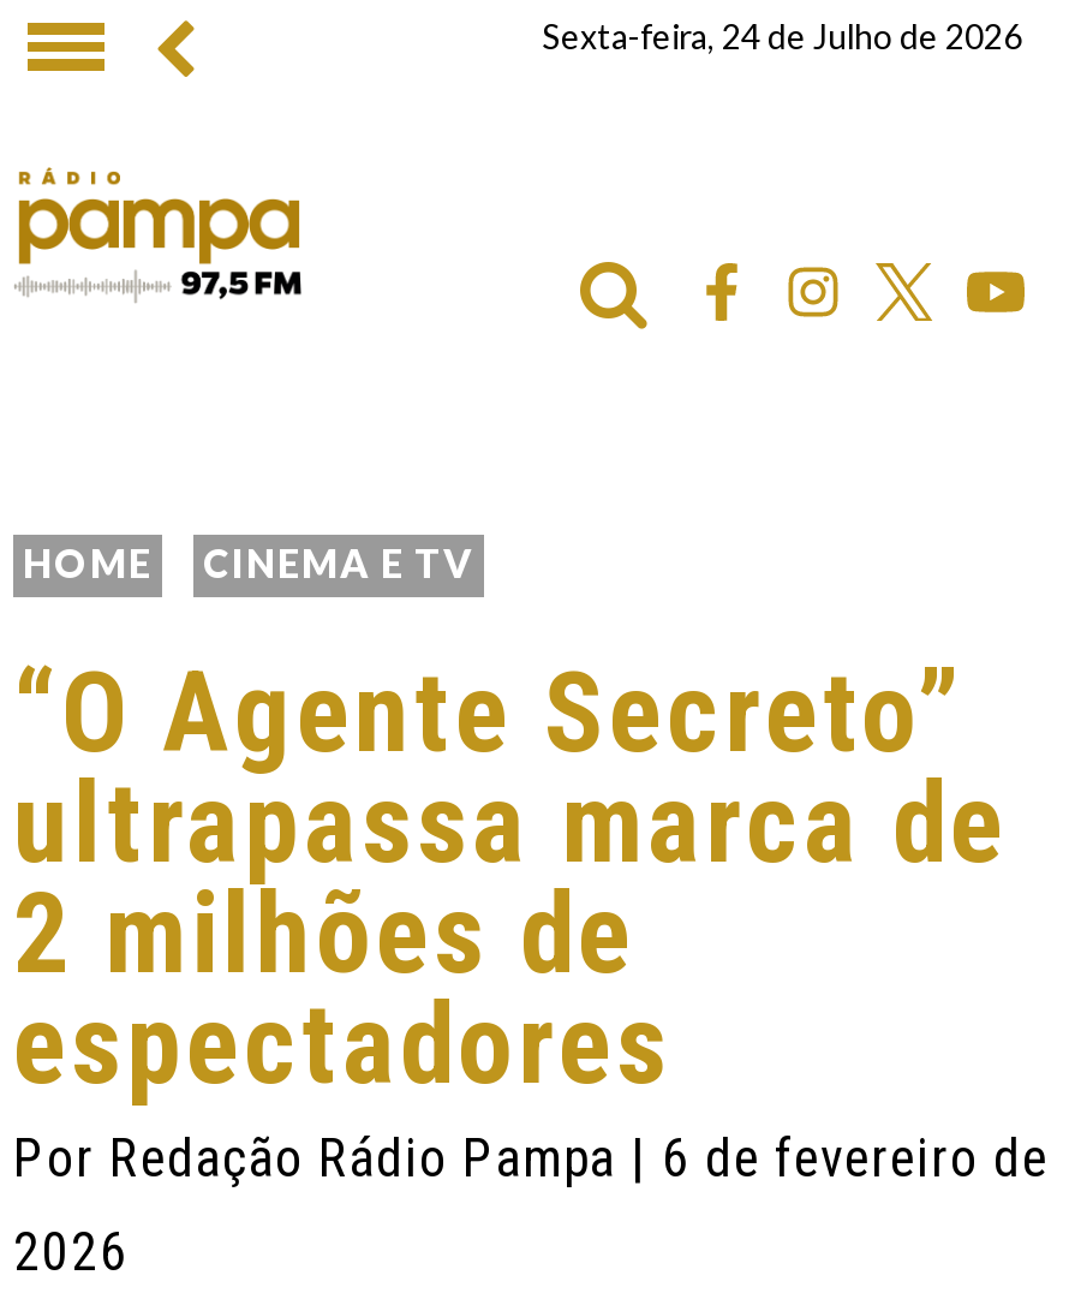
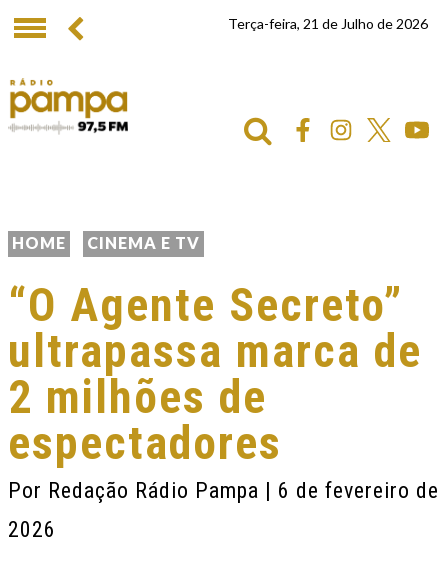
- Sexta-feira, 24 de Julho de 2026
+ Terça-feira, 21 de Julho de 2026
